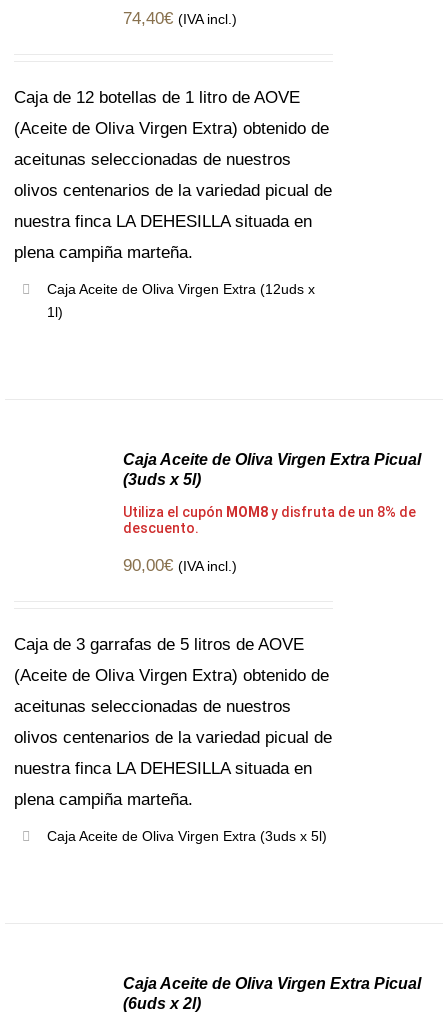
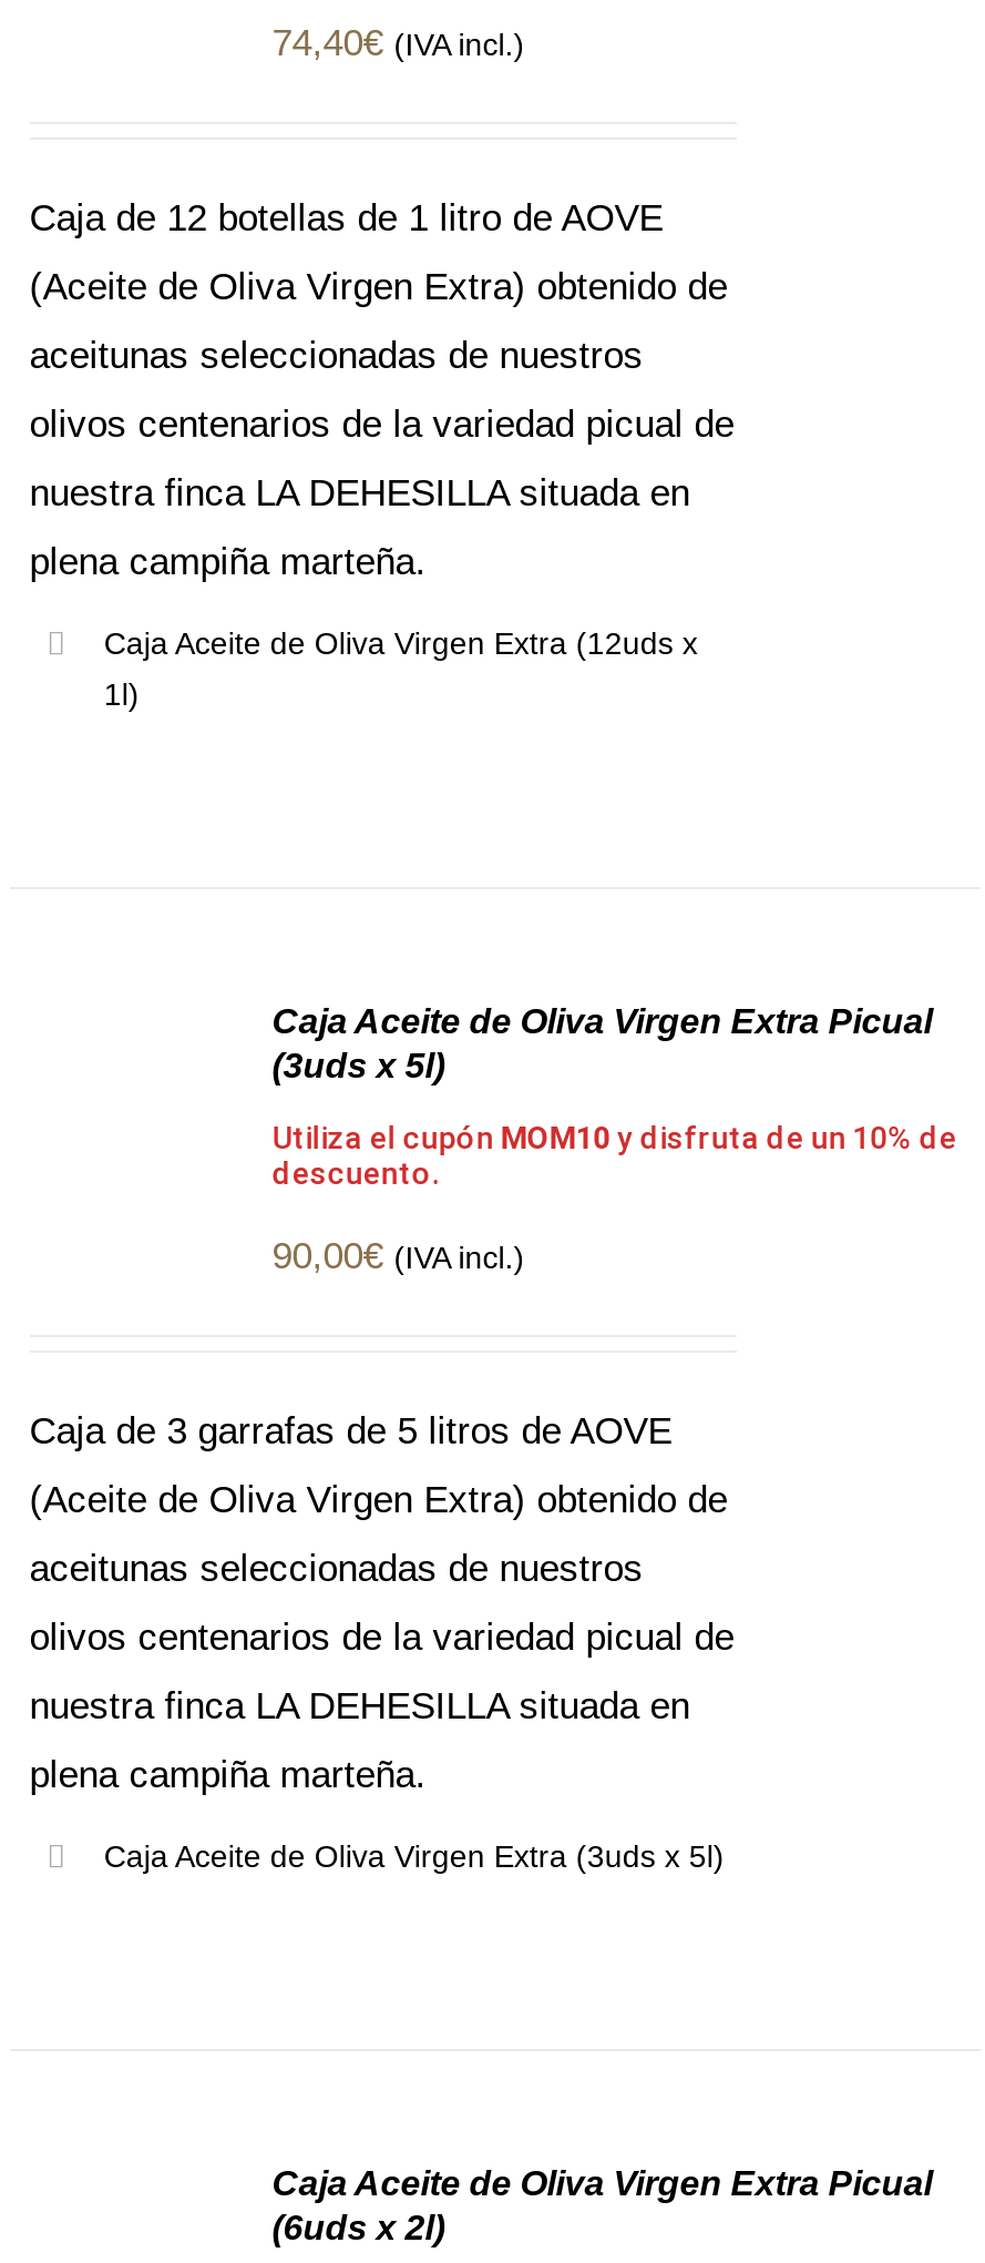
- Utiliza el cupón MOM8 y disfruta de un 8% de
+ Utiliza el cupón MOM10 y disfruta de un 10% de
